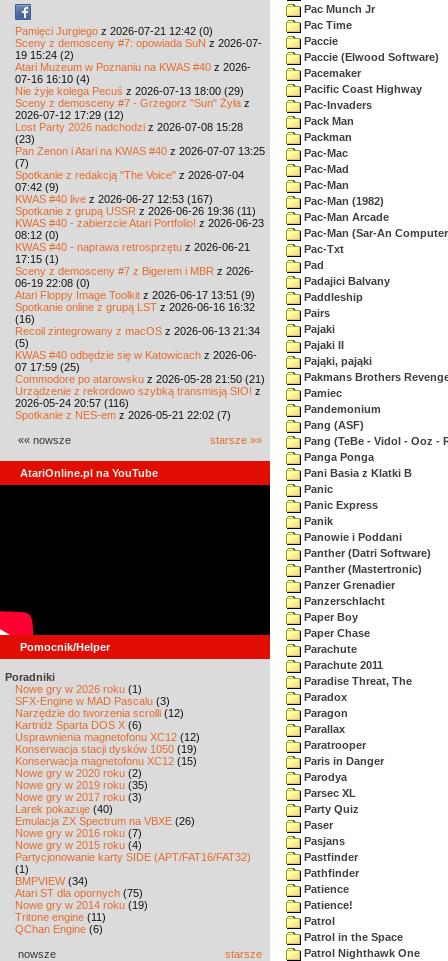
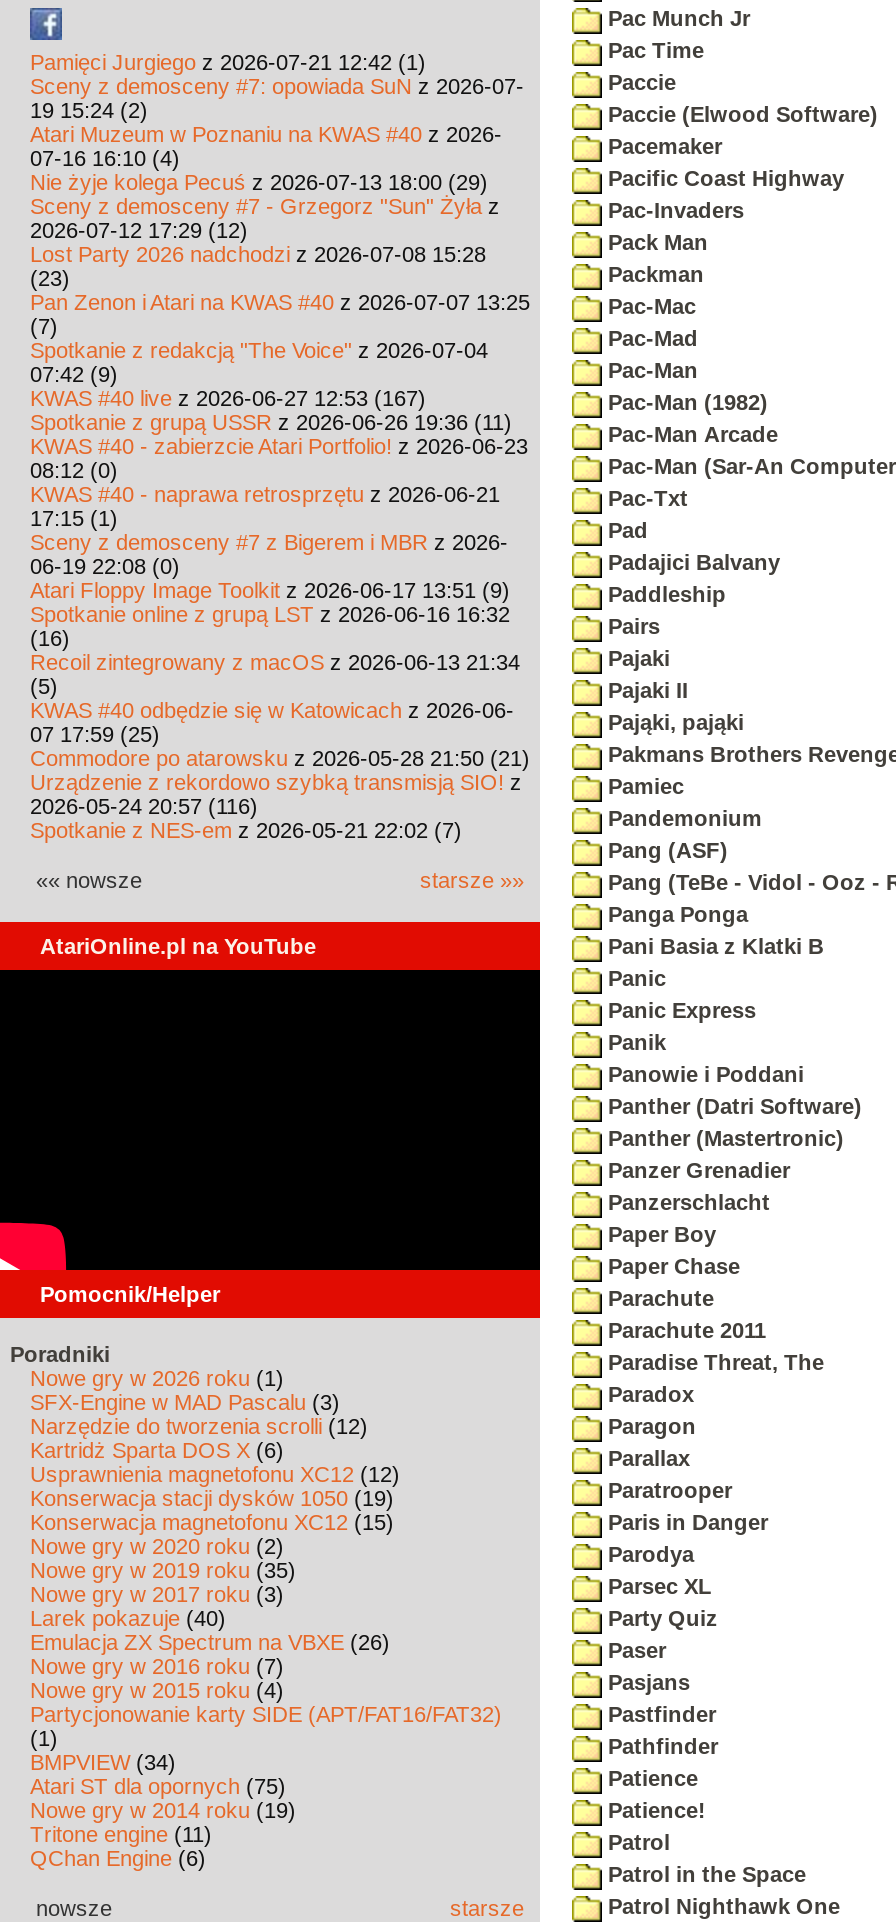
- Pamięci Jurgiego z 2026-07-21 12:42 (0)
+ Pamięci Jurgiego z 2026-07-21 12:42 (1)
